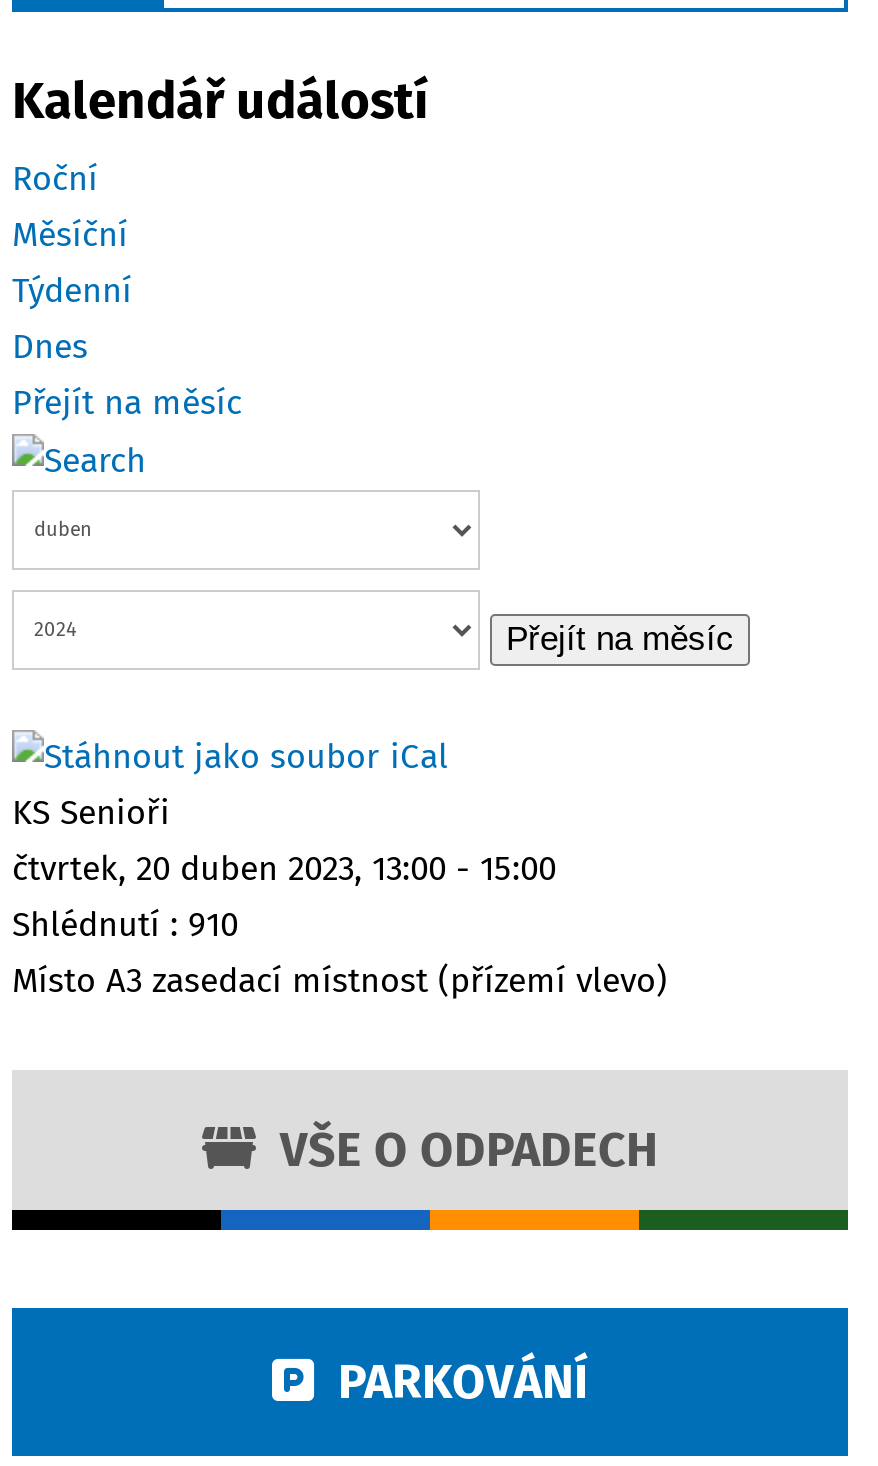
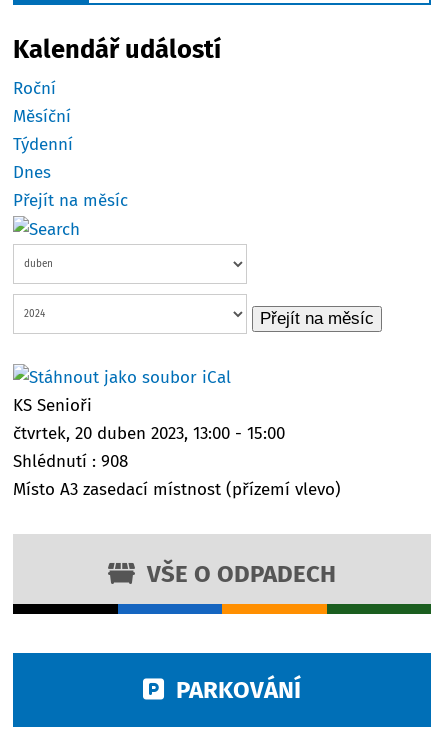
- Shlédnutí: 910
+ Shlédnutí: 908
